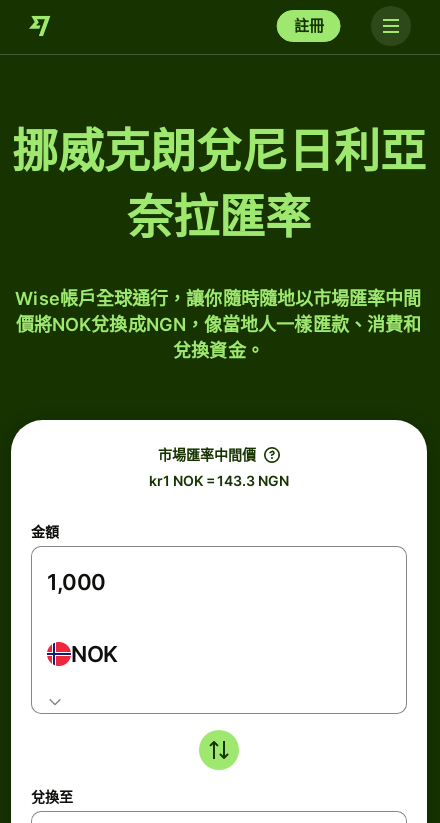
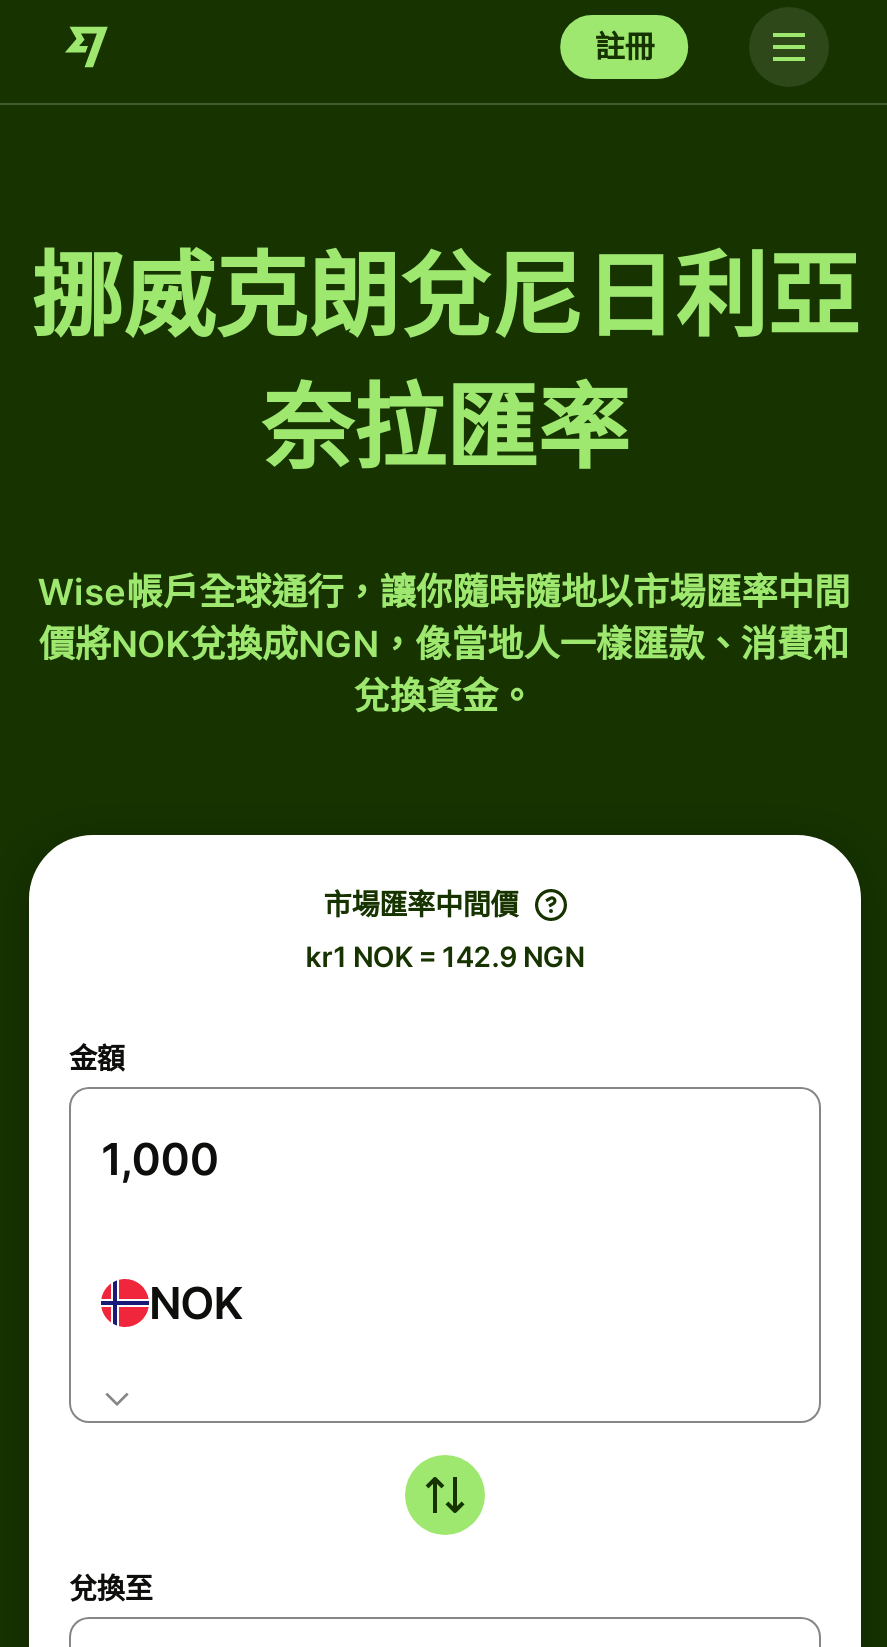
- kr1 NOK = 143.3 NGN
+ kr1 NOK = 142.9 NGN
